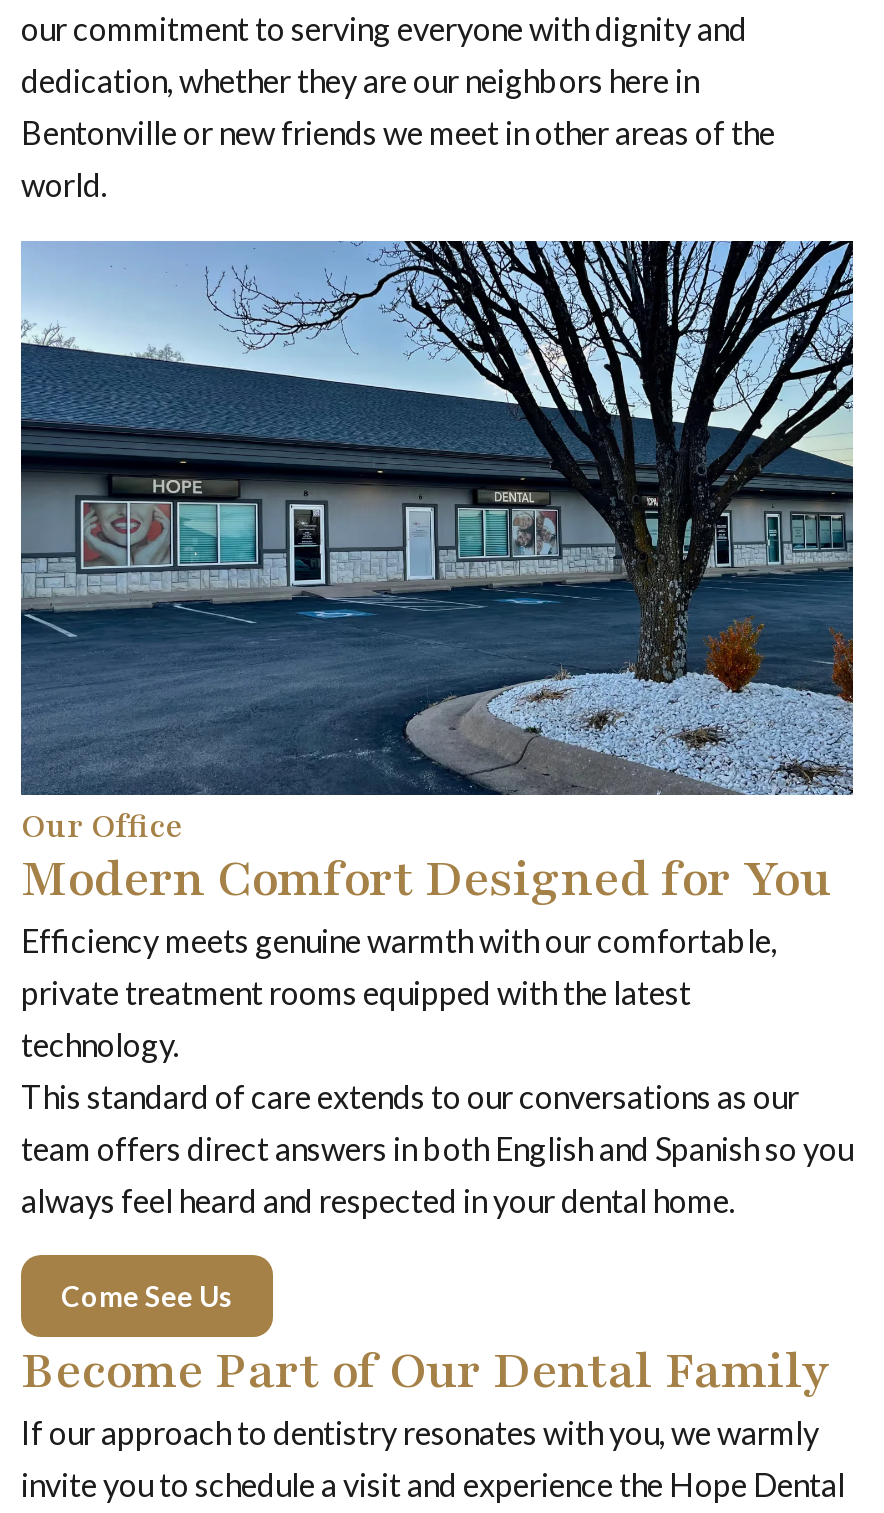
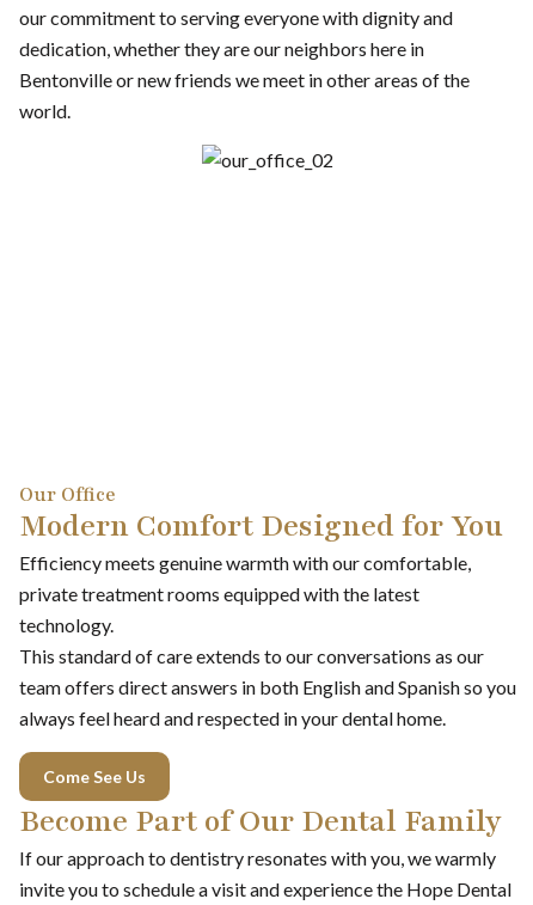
- [image]
